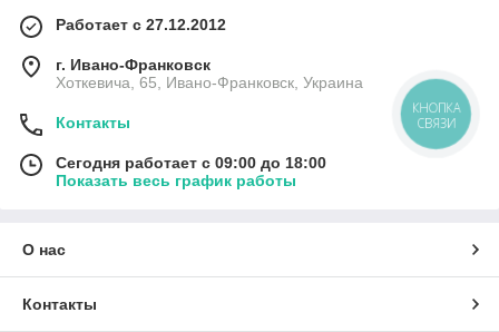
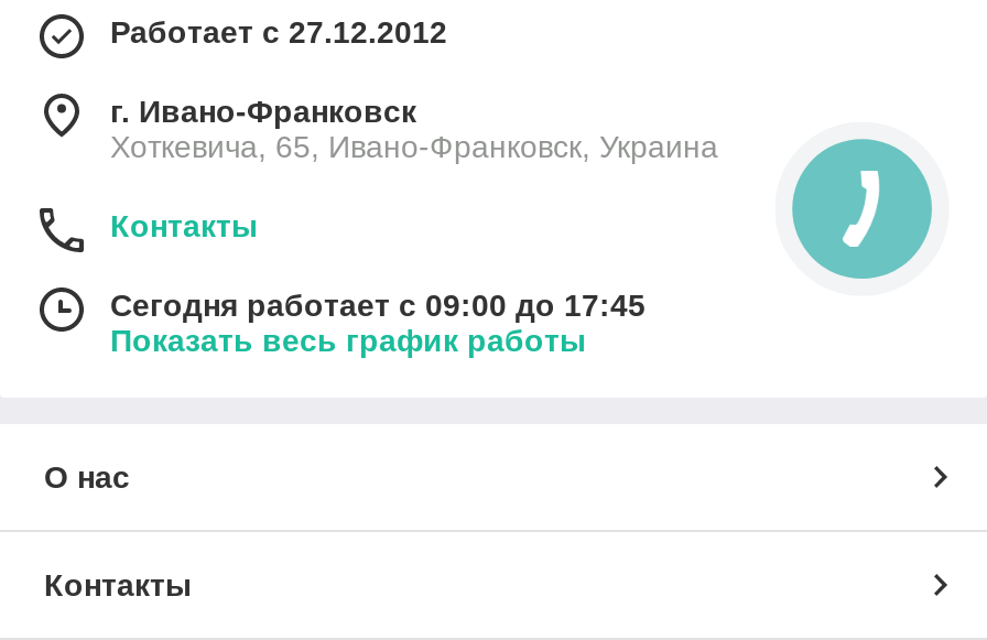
- КНОПКА
- СВЯЗИ

- Сегодня работает с 09:00 до 18:00
+ Сегодня работает с 09:00 до 17:45
